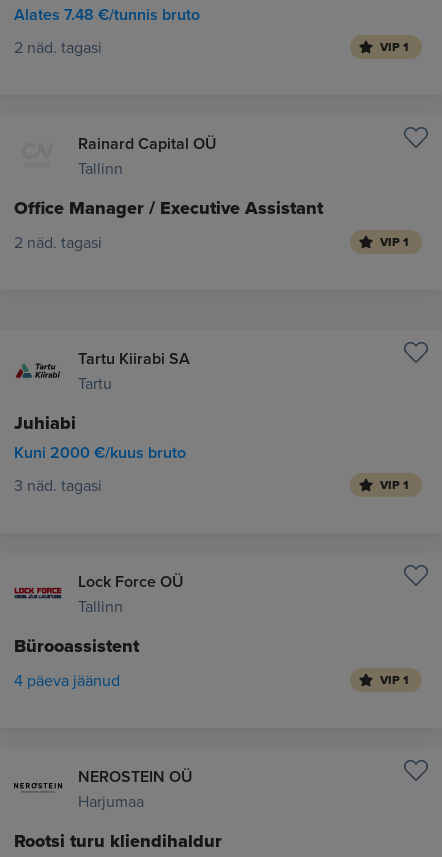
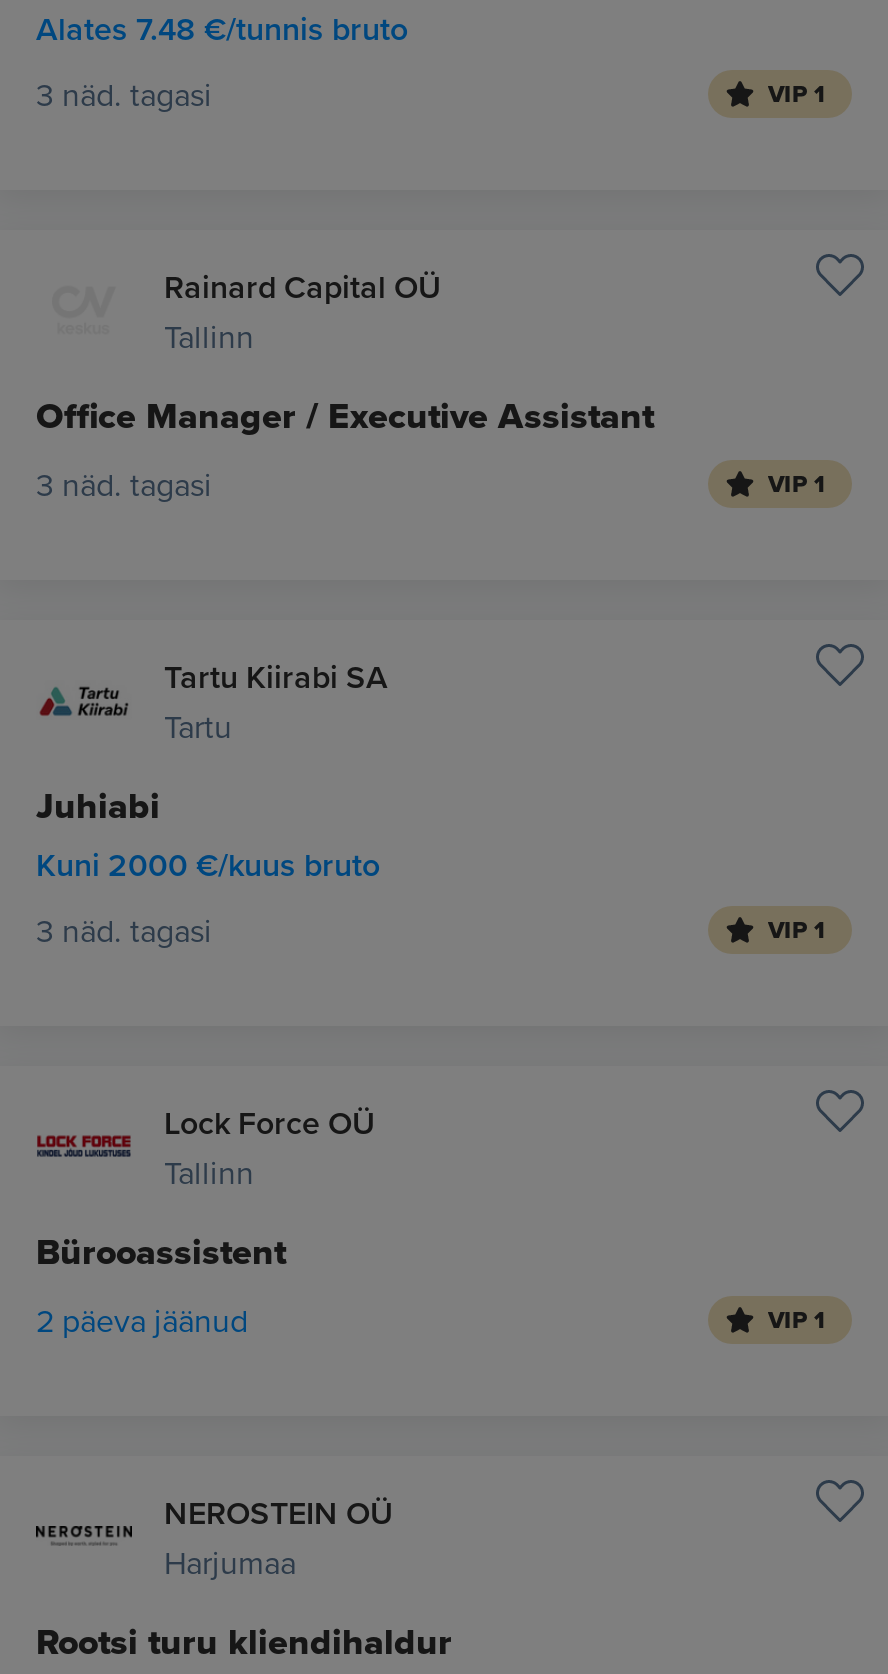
- 2 näd. tagasi
+ 3 näd. tagasi

- 2 näd. tagasi
+ 3 näd. tagasi

- 4 päeva jäänud
+ 2 päeva jäänud
